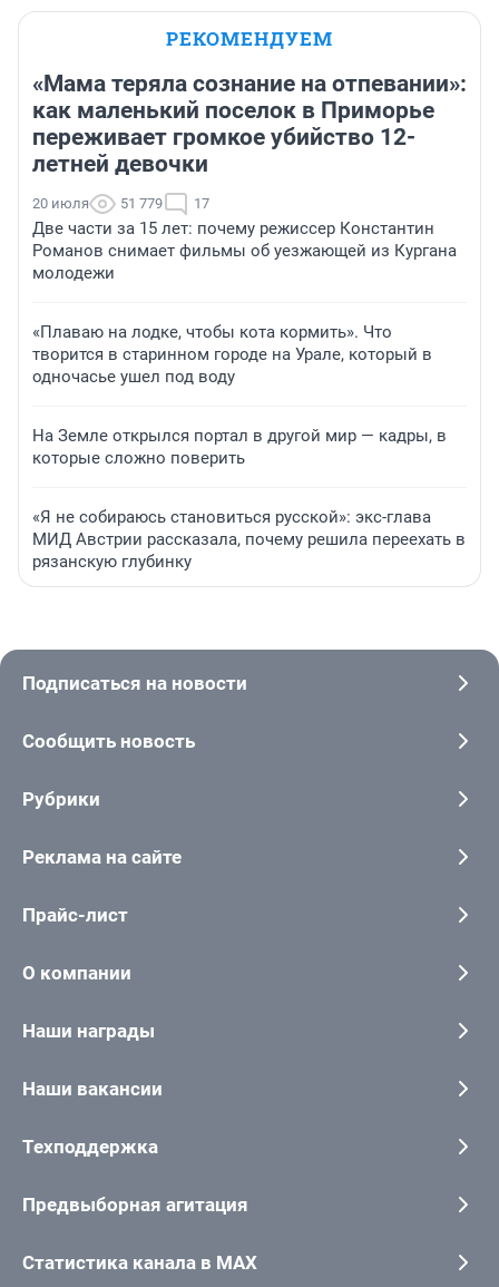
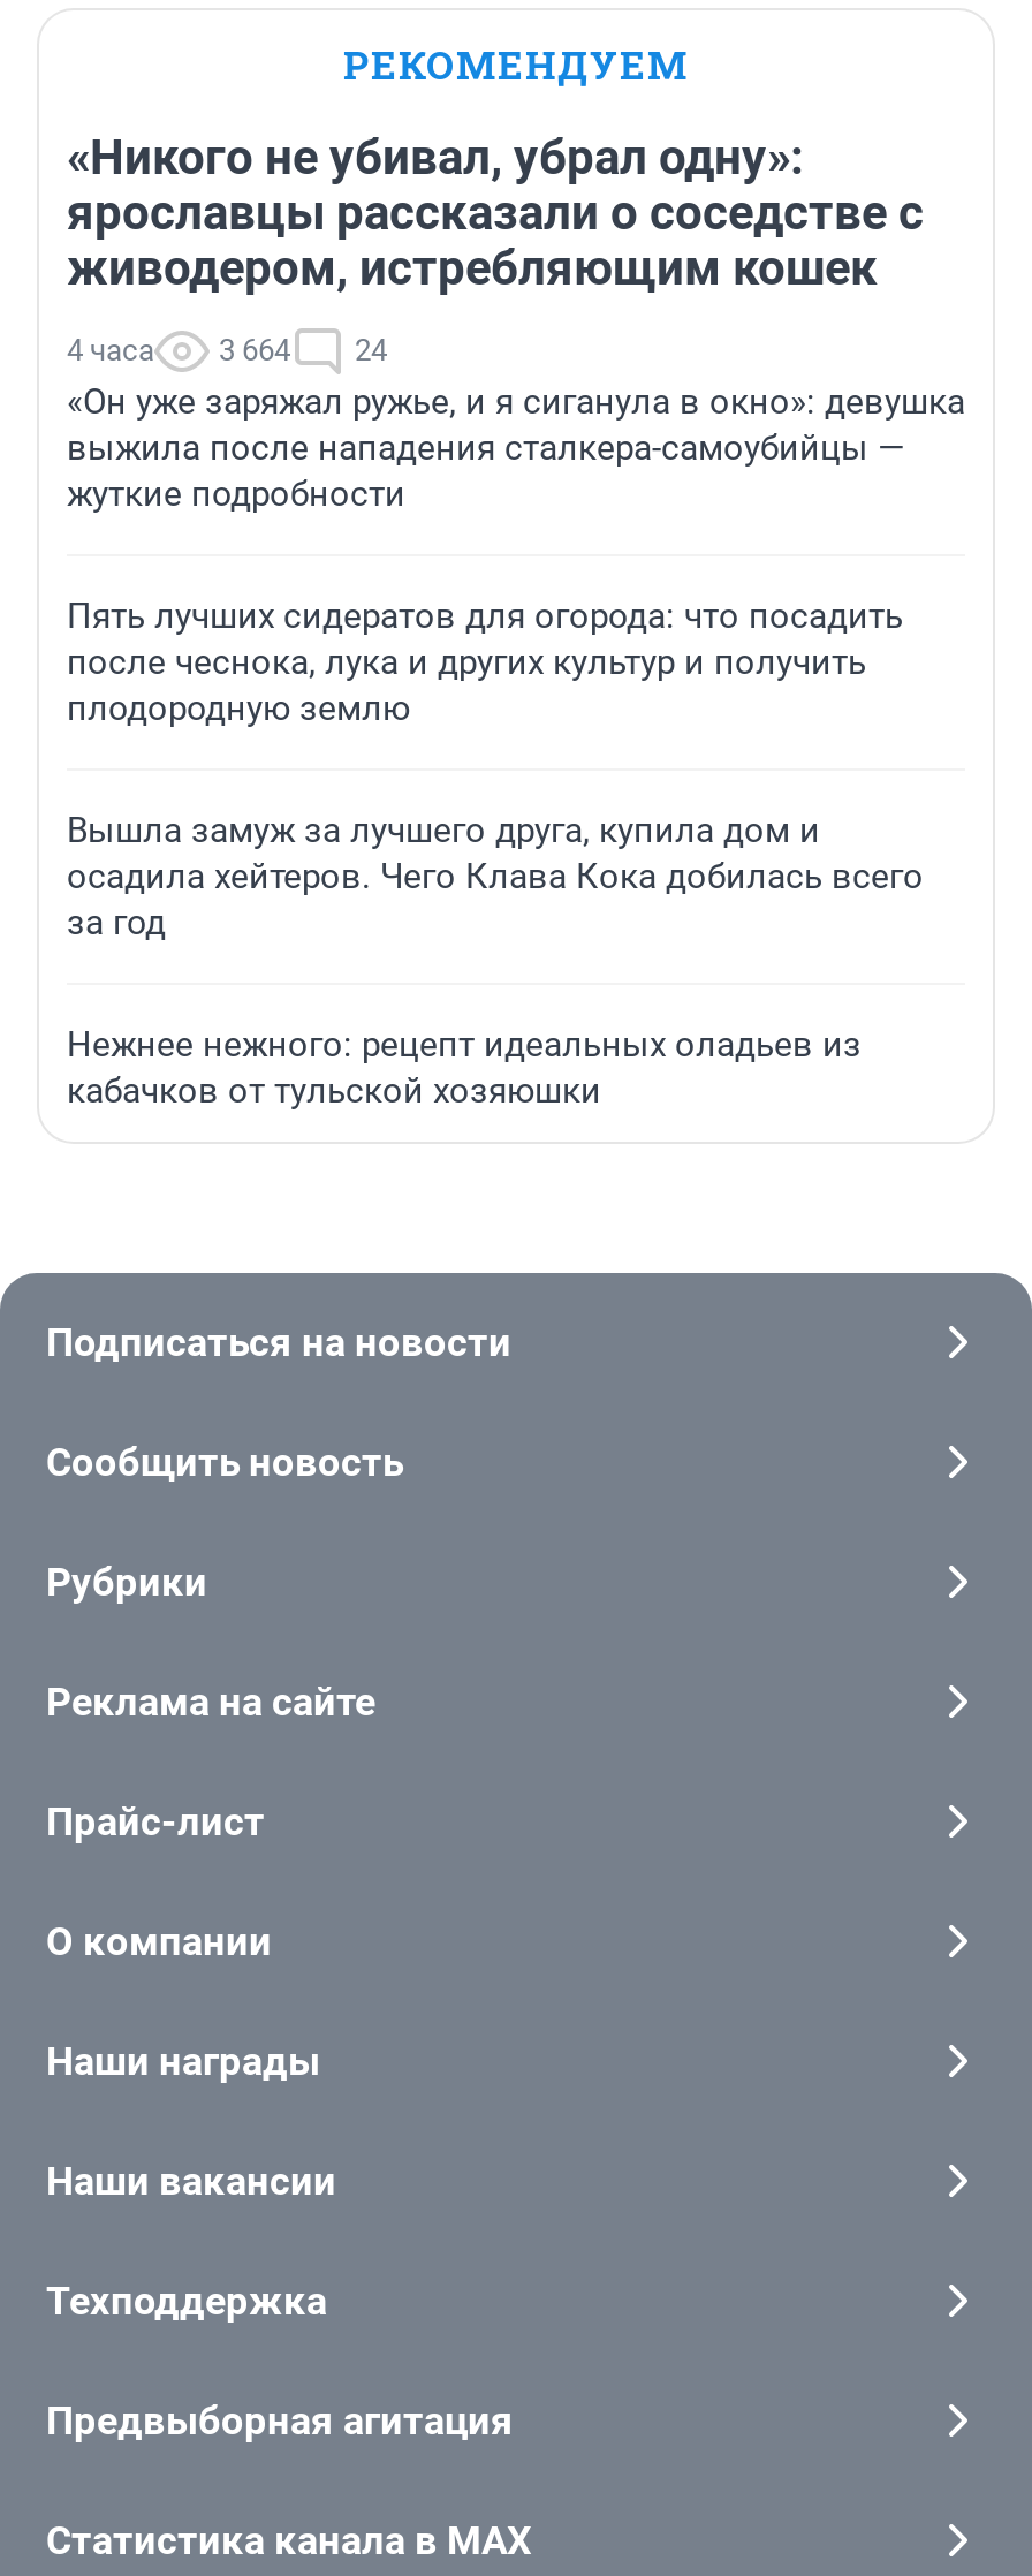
- «Мама теряла сознание на отпевании»:
- как маленький поселок в Приморье
- переживает громкое убийство 12-
- летней девочки
+ «Никого не убивал, убрал одну»:
+ ярославцы рассказали о соседстве с
+ живодером, истребляющим кошек

- 20 июля
- 51 779
- 17
- Две части за 15 лет: почему режиссер Константин
- Романов снимает фильмы об уезжающей из Кургана
- молодежи
+ 4 часа
+ 3 664
+ 24
+ «Он уже заряжал ружье, и я сиганула в окно»: девушка
+ выжила после нападения сталкера-самоубийцы —
+ жуткие подробности

- «Плаваю на лодке, чтобы кота кормить». Что
- творится в старинном городе на Урале, который в
- одночасье ушел под воду
+ Пять лучших сидератов для огорода: что посадить
+ после чеснока, лука и других культур и получить
+ плодородную землю

- На Земле открылся портал в другой мир — кадры, в
- которые сложно поверить
+ Вышла замуж за лучшего друга, купила дом и
+ осадила хейтеров. Чего Клава Кока добилась всего
+ за год

- «Я не собираюсь становиться русской»: экс-глава
- МИД Австрии рассказала, почему решила переехать в
- рязанскую глубинку
+ Нежнее нежного: рецепт идеальных оладьев из
+ кабачков от тульской хозяюшки
